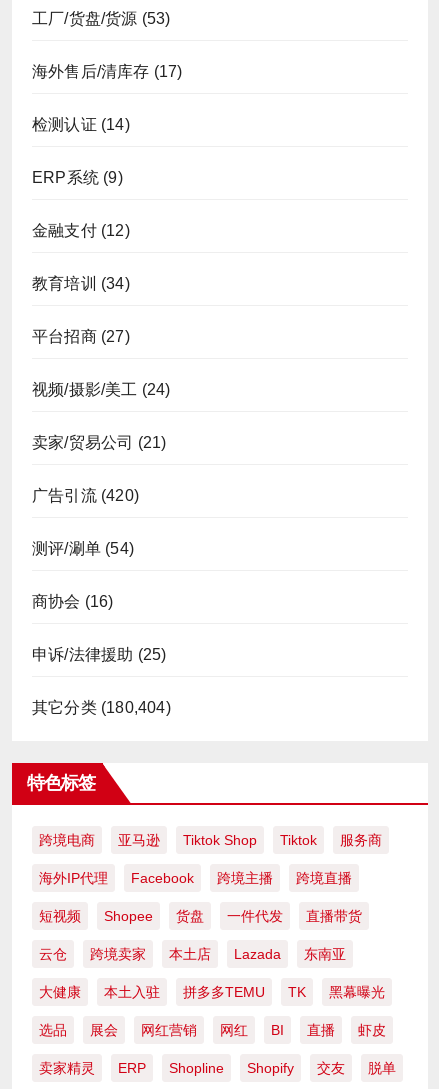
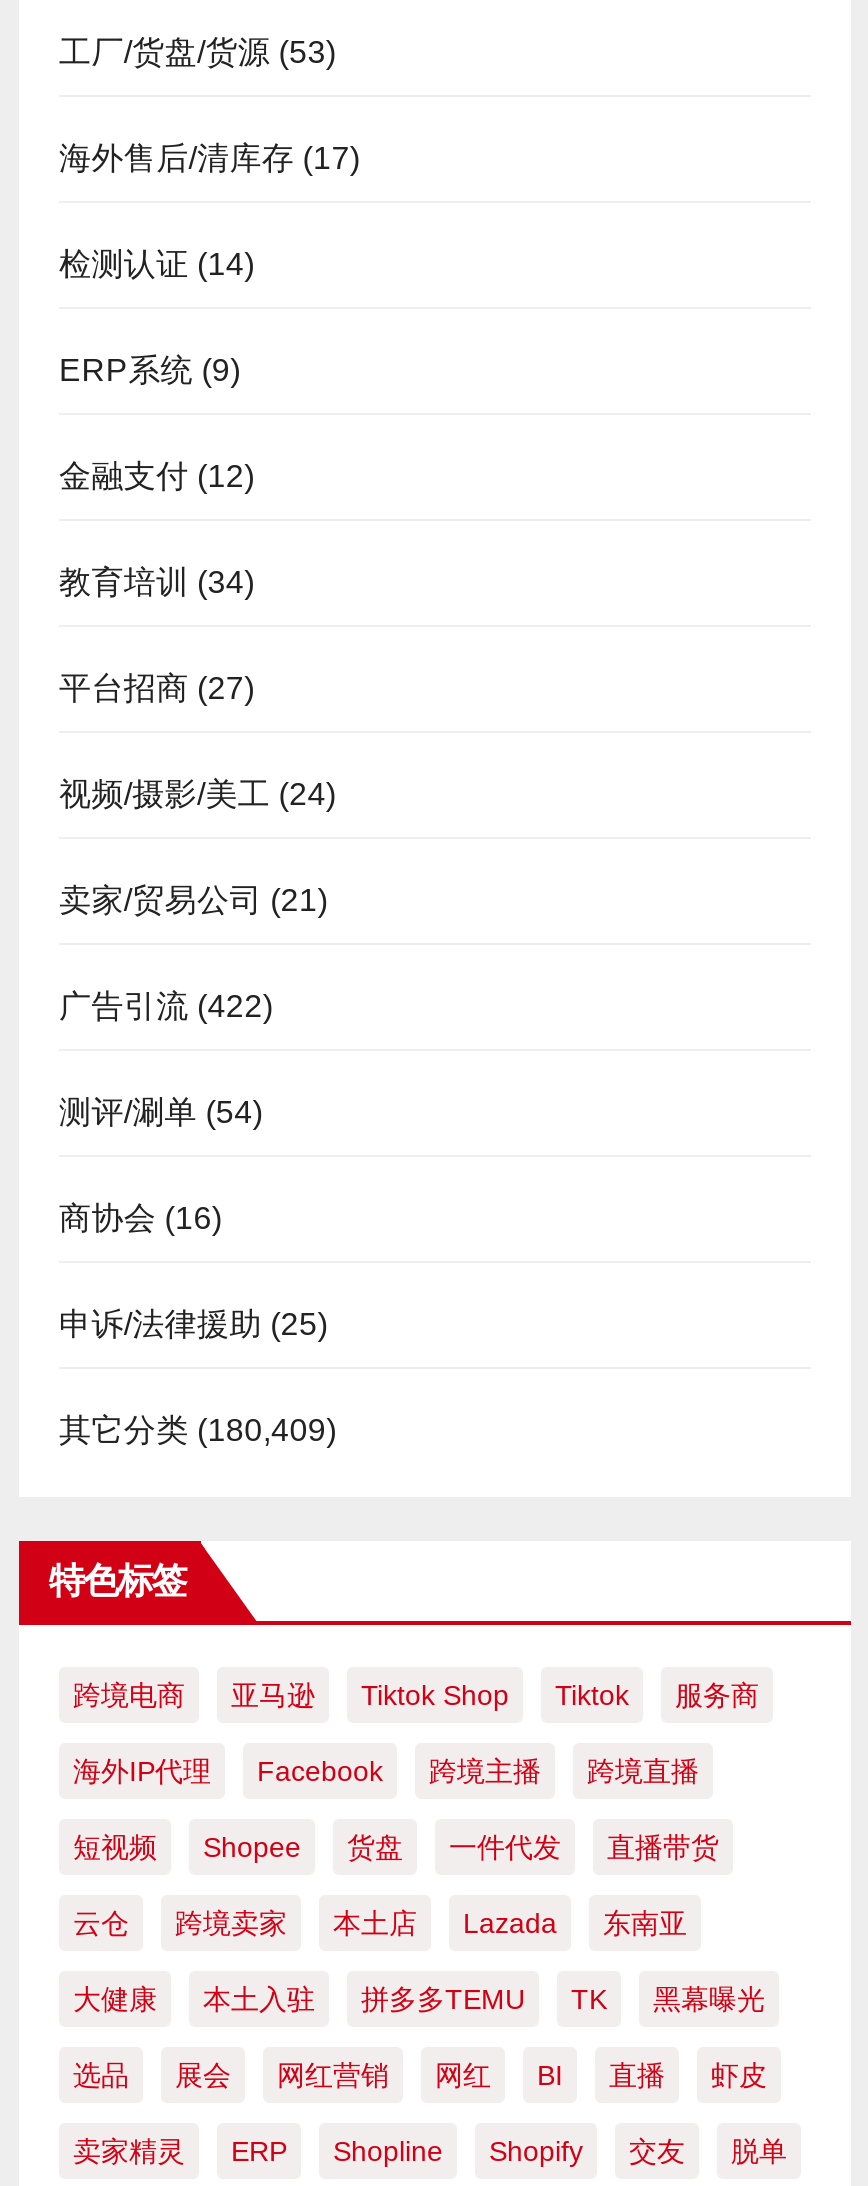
- 广告引流(420)
+ 广告引流(422)

- 其它分类(180,404)
+ 其它分类(180,409)
